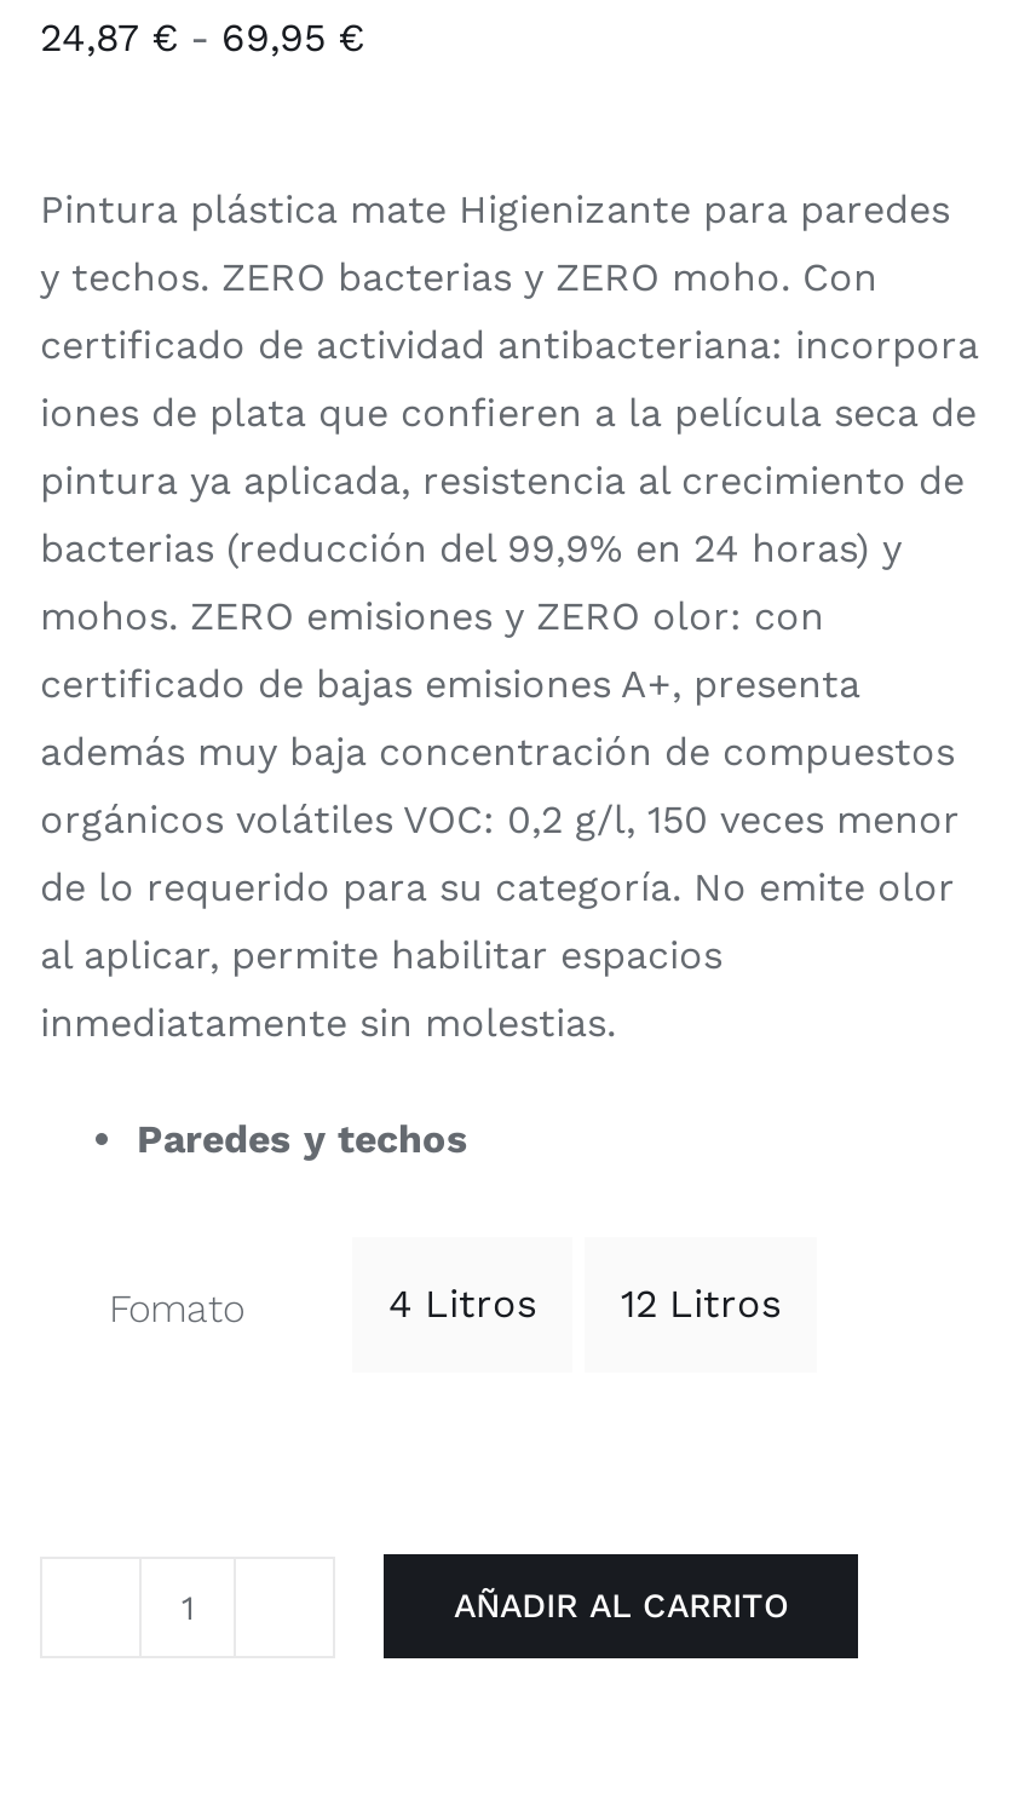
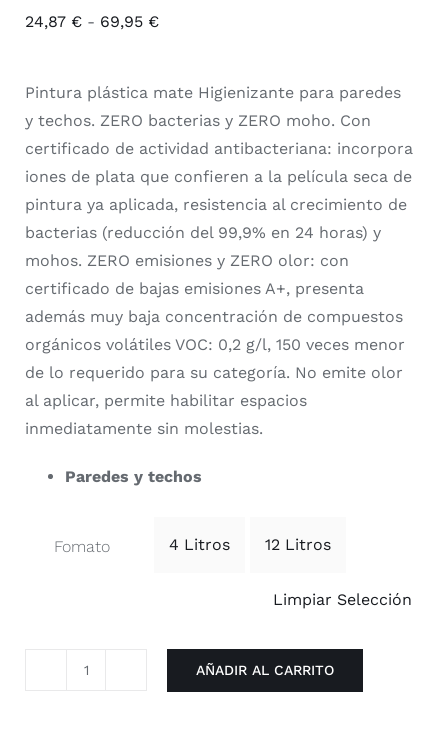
+ Limpiar Selección
